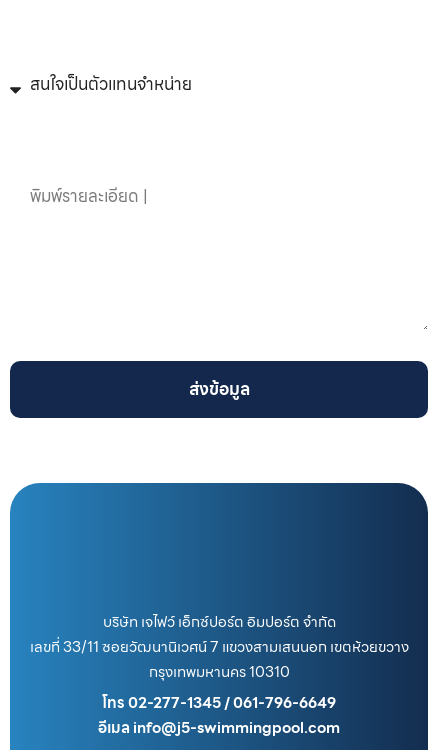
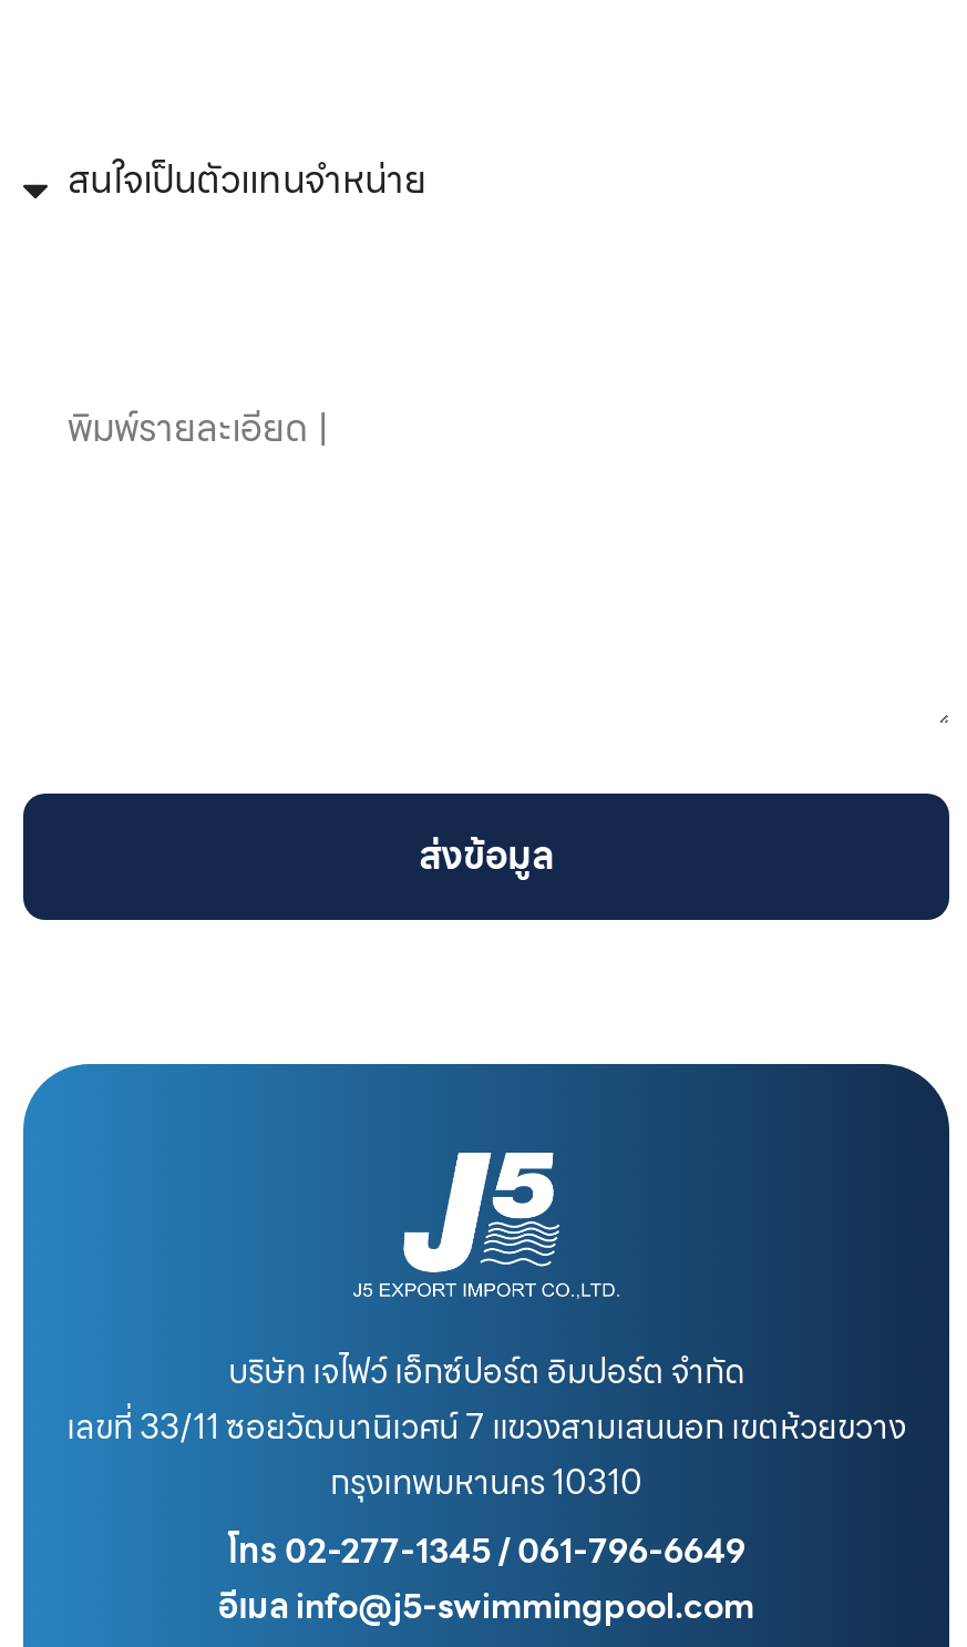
+ [image]
